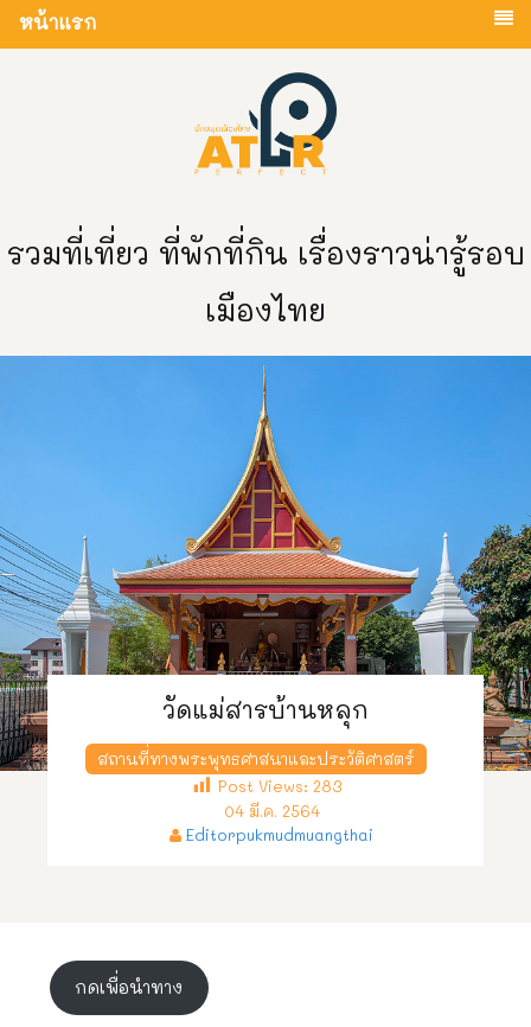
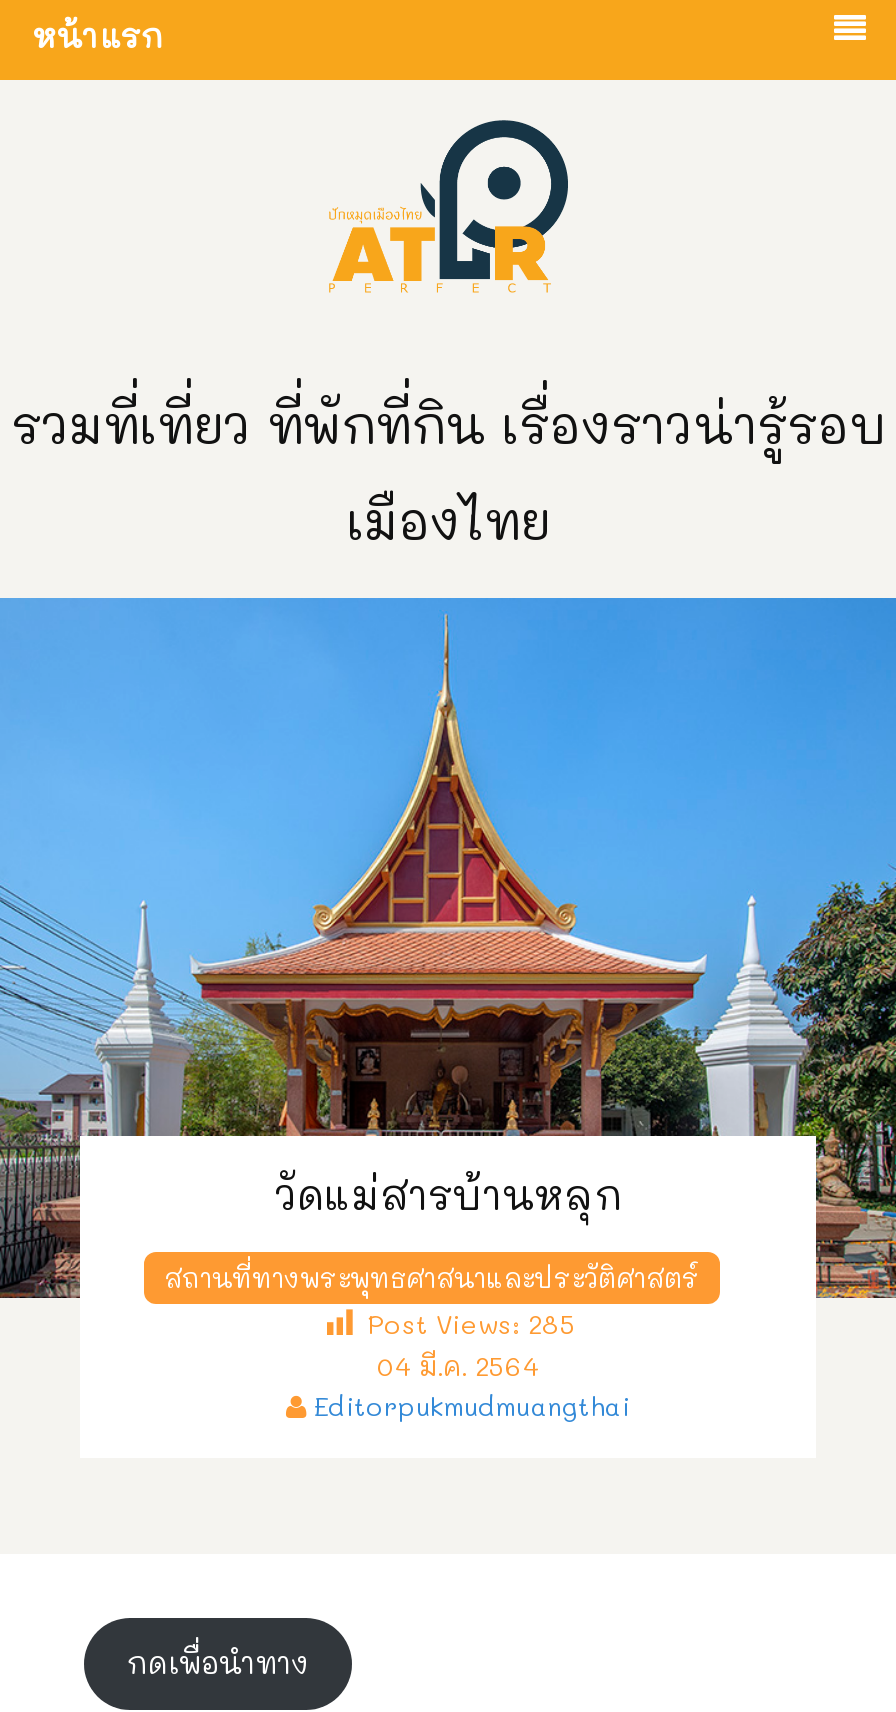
- Post Views: 283
+ Post Views: 285
